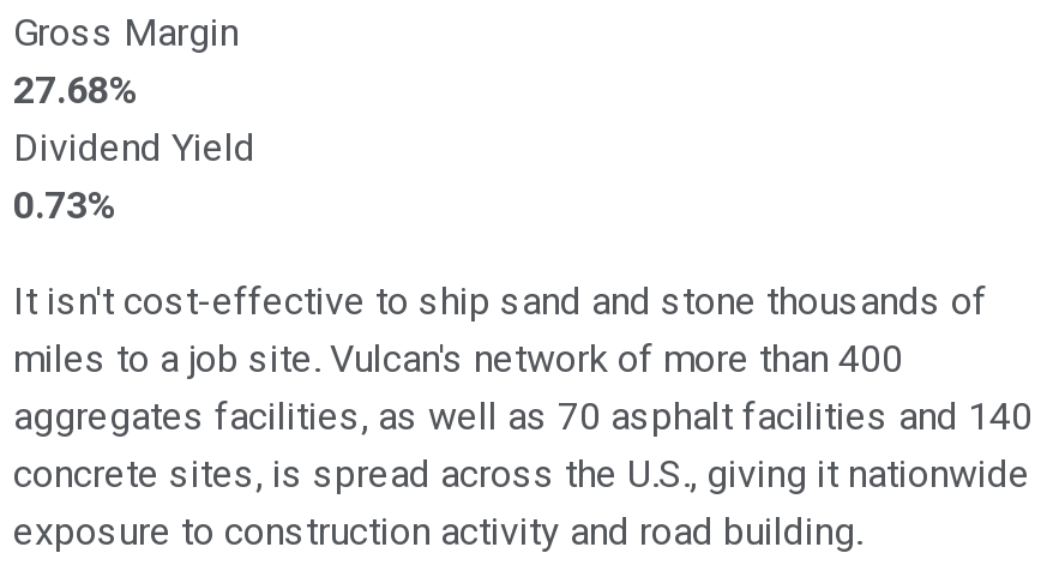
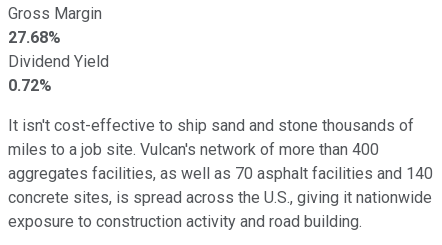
- 0.73%
+ 0.72%
